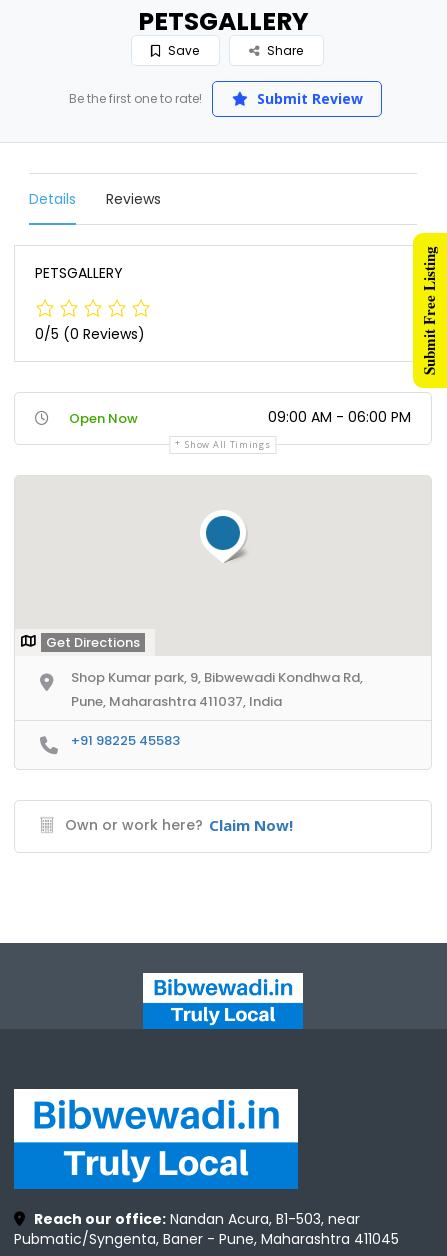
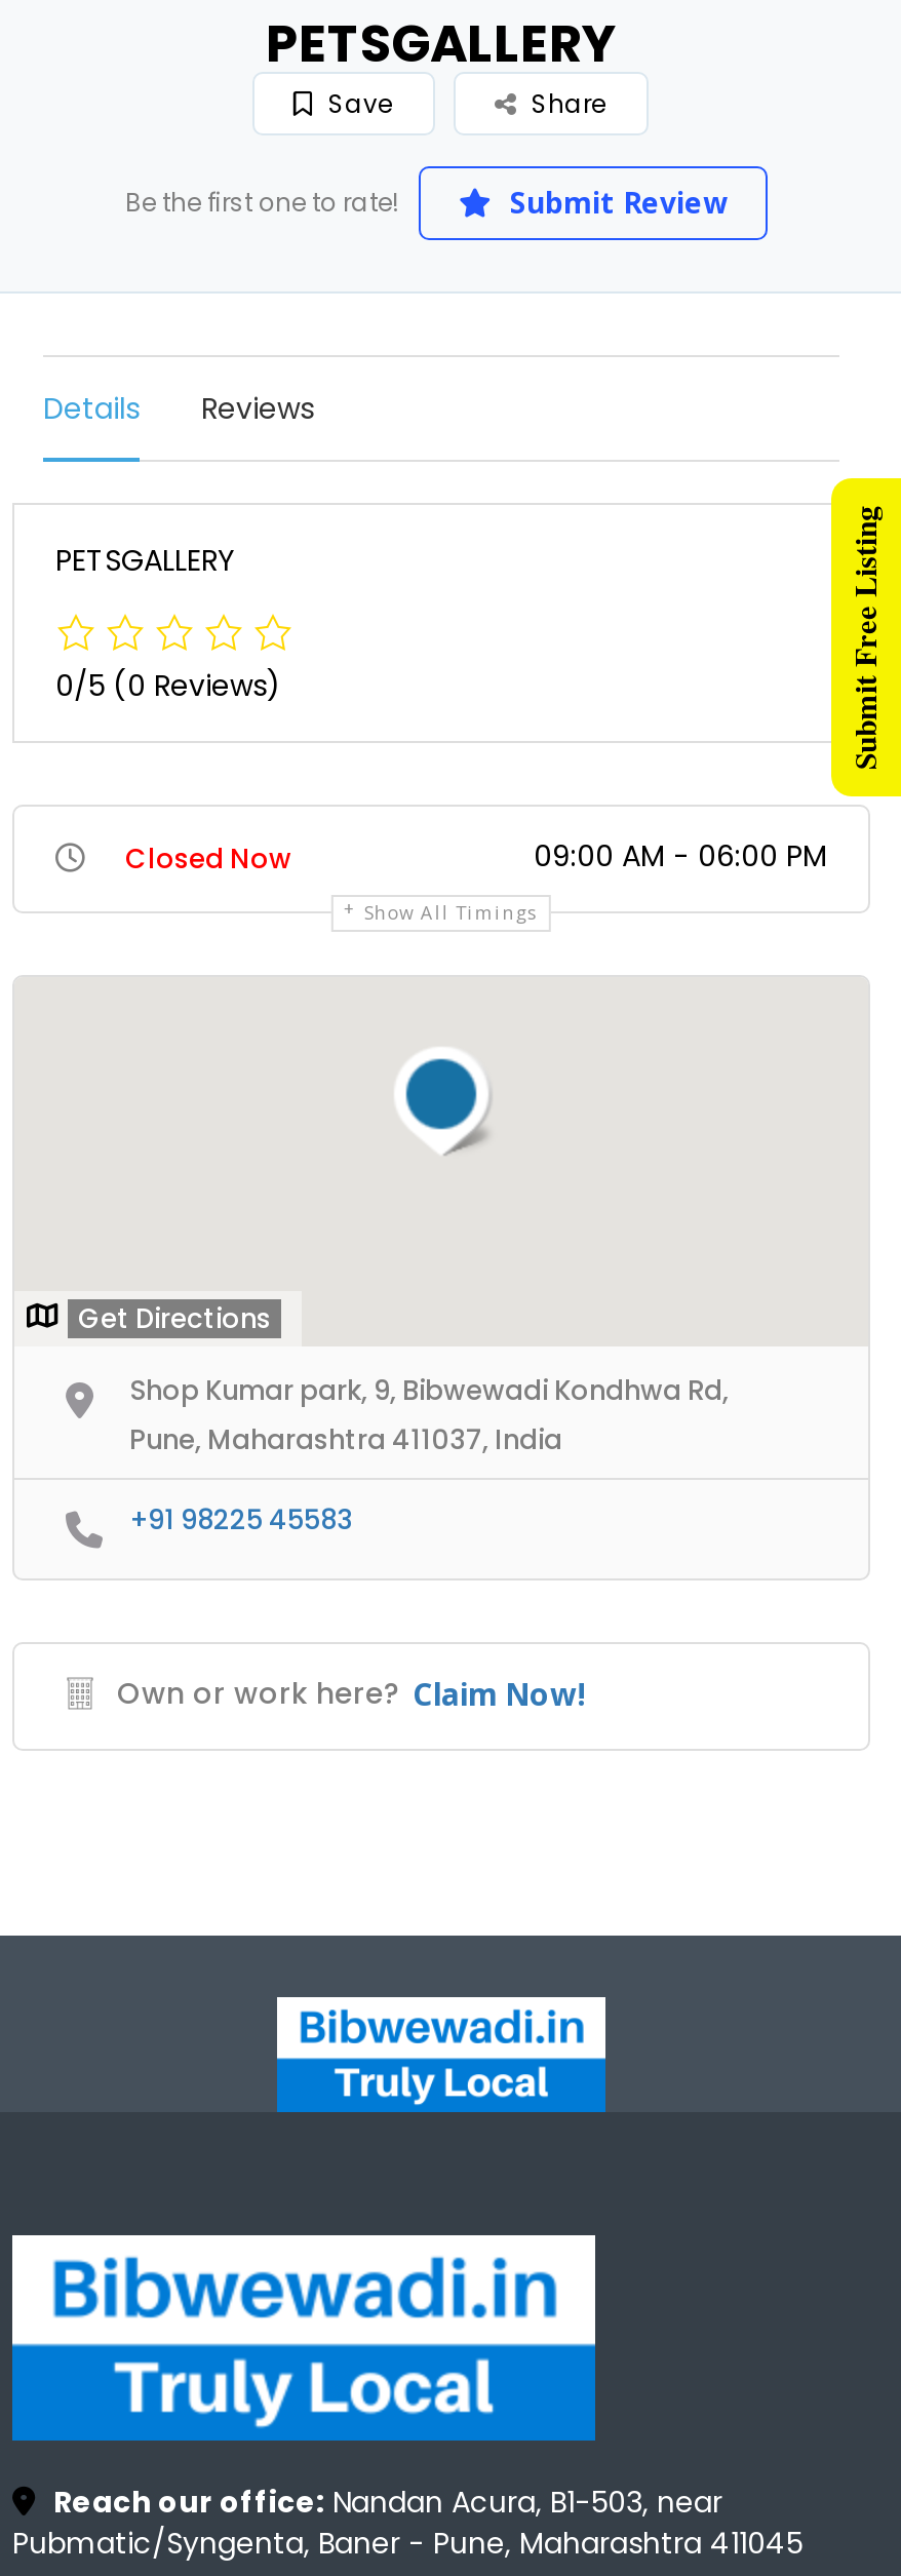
- Open Now
+ Closed Now
